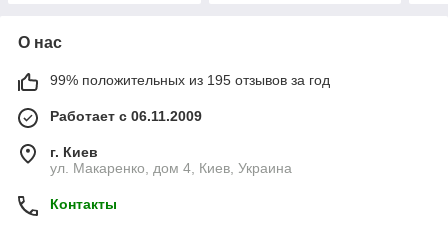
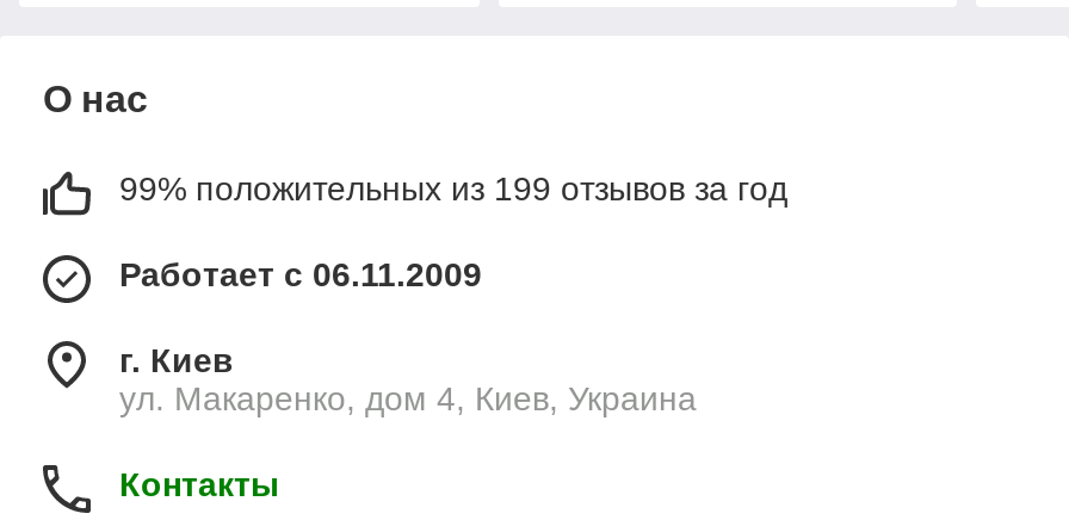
- 99% положительных из 195 отзывов за год
+ 99% положительных из 199 отзывов за год
